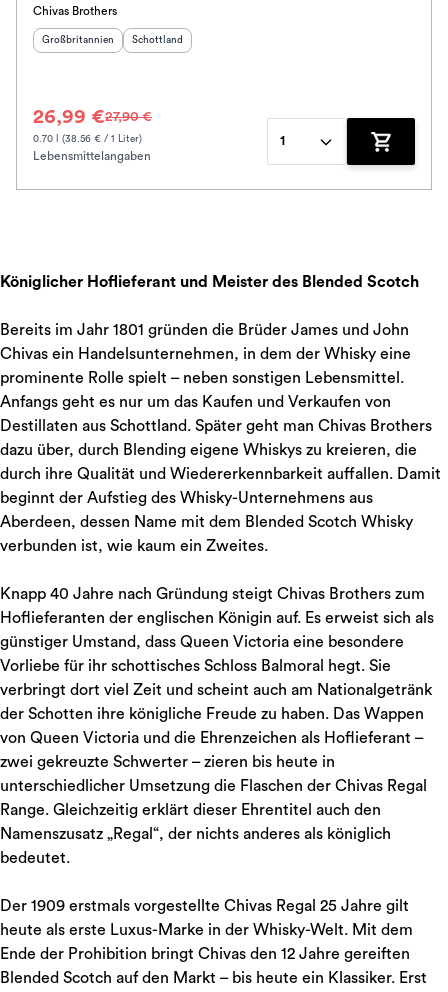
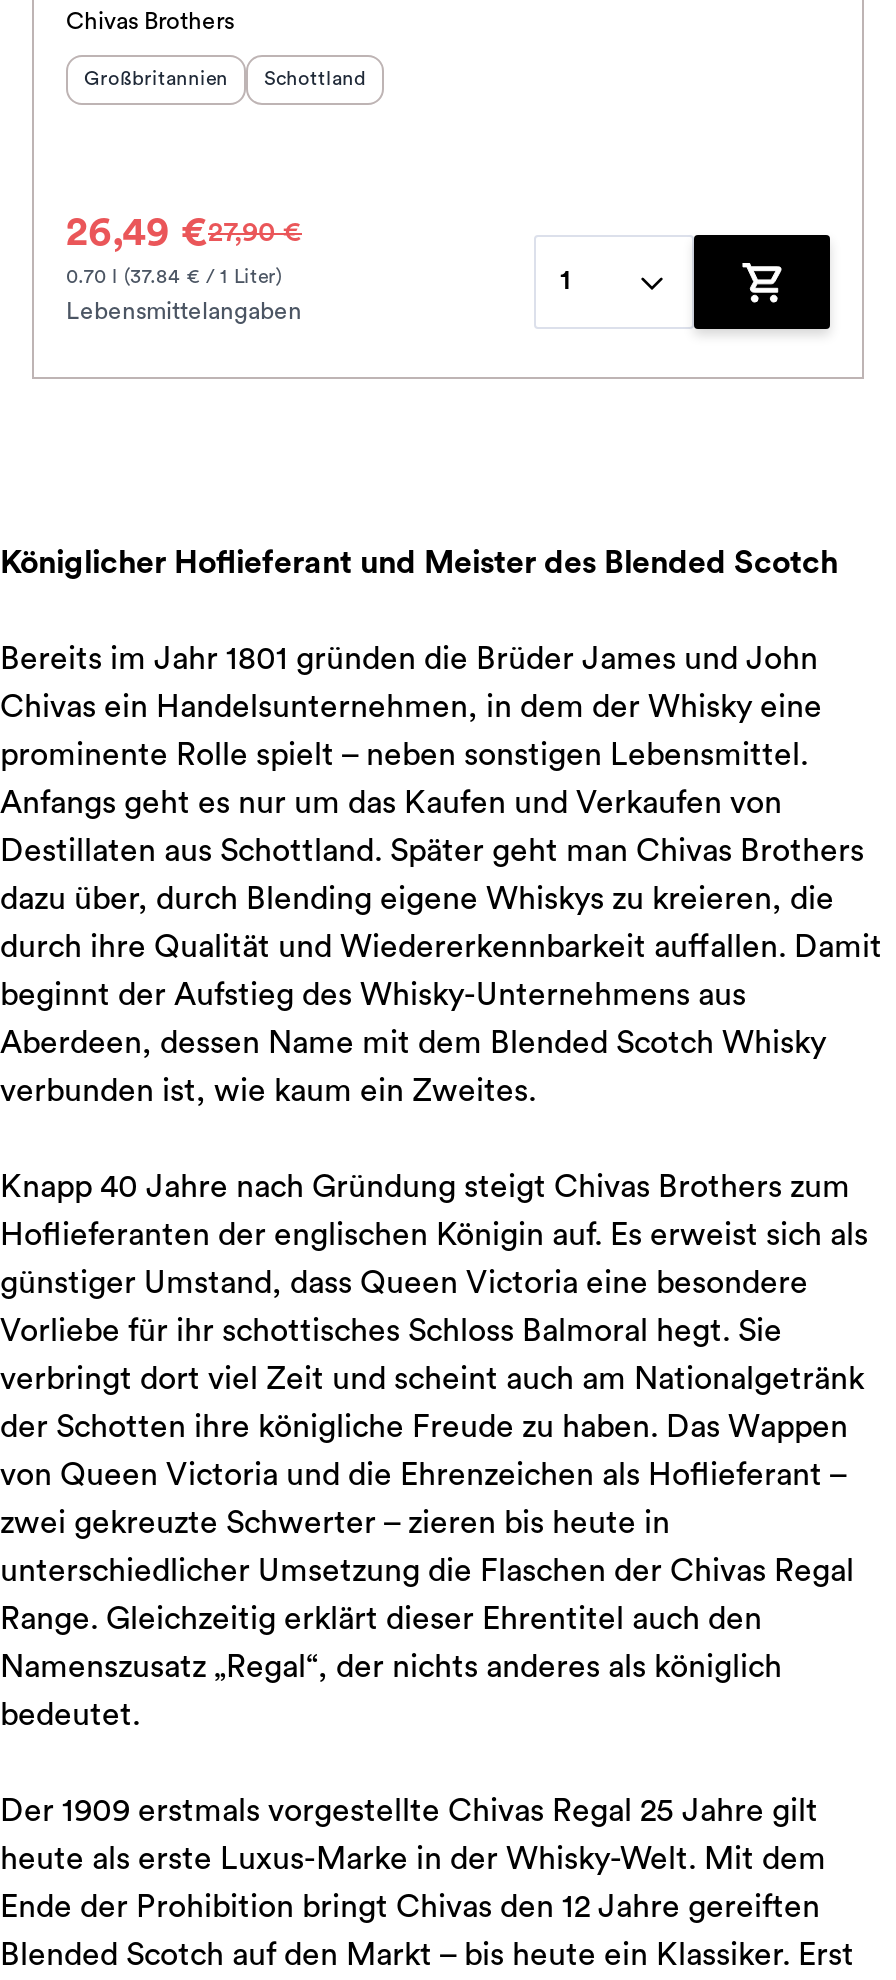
- 26,99 €27,90 €
+ 26,49 €27,90 €

- 0.70 l (38.56 € / 1 Liter)
+ 0.70 l (37.84 € / 1 Liter)
